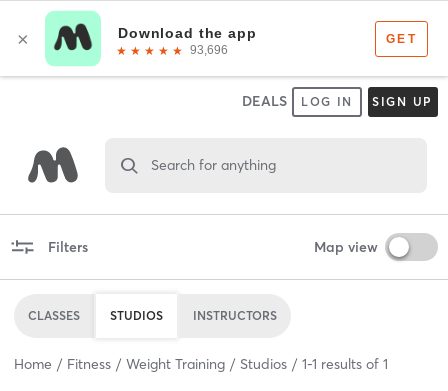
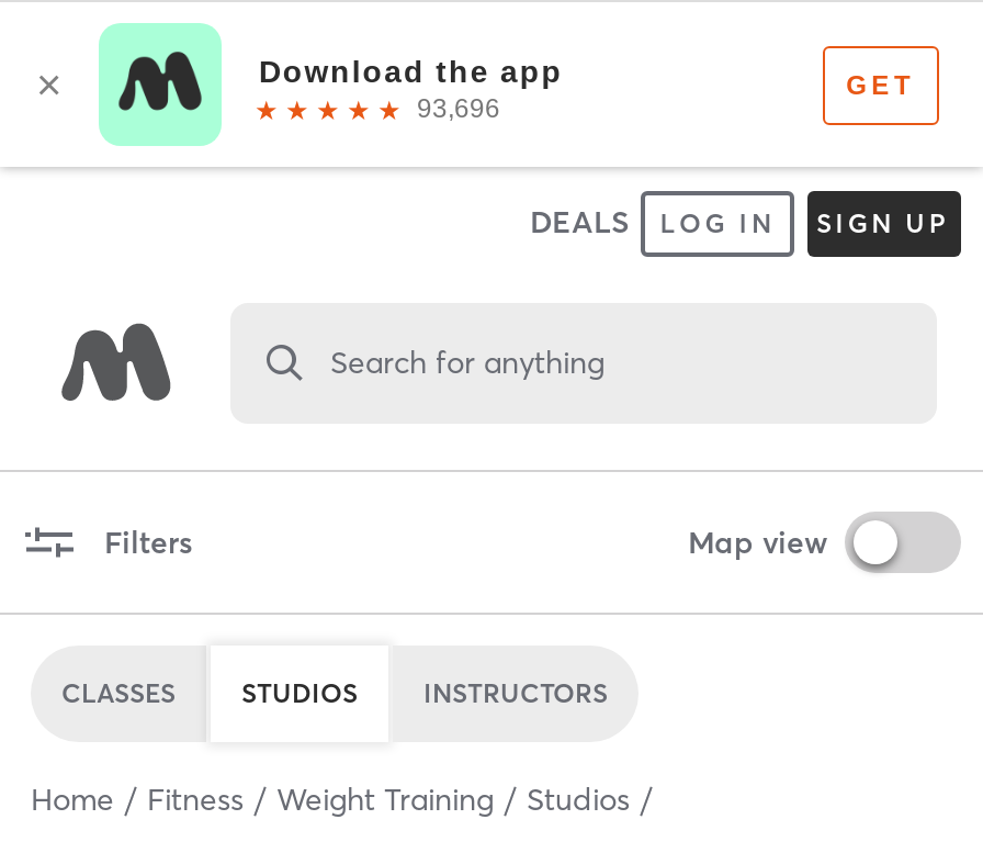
- 1-1 results of 1
